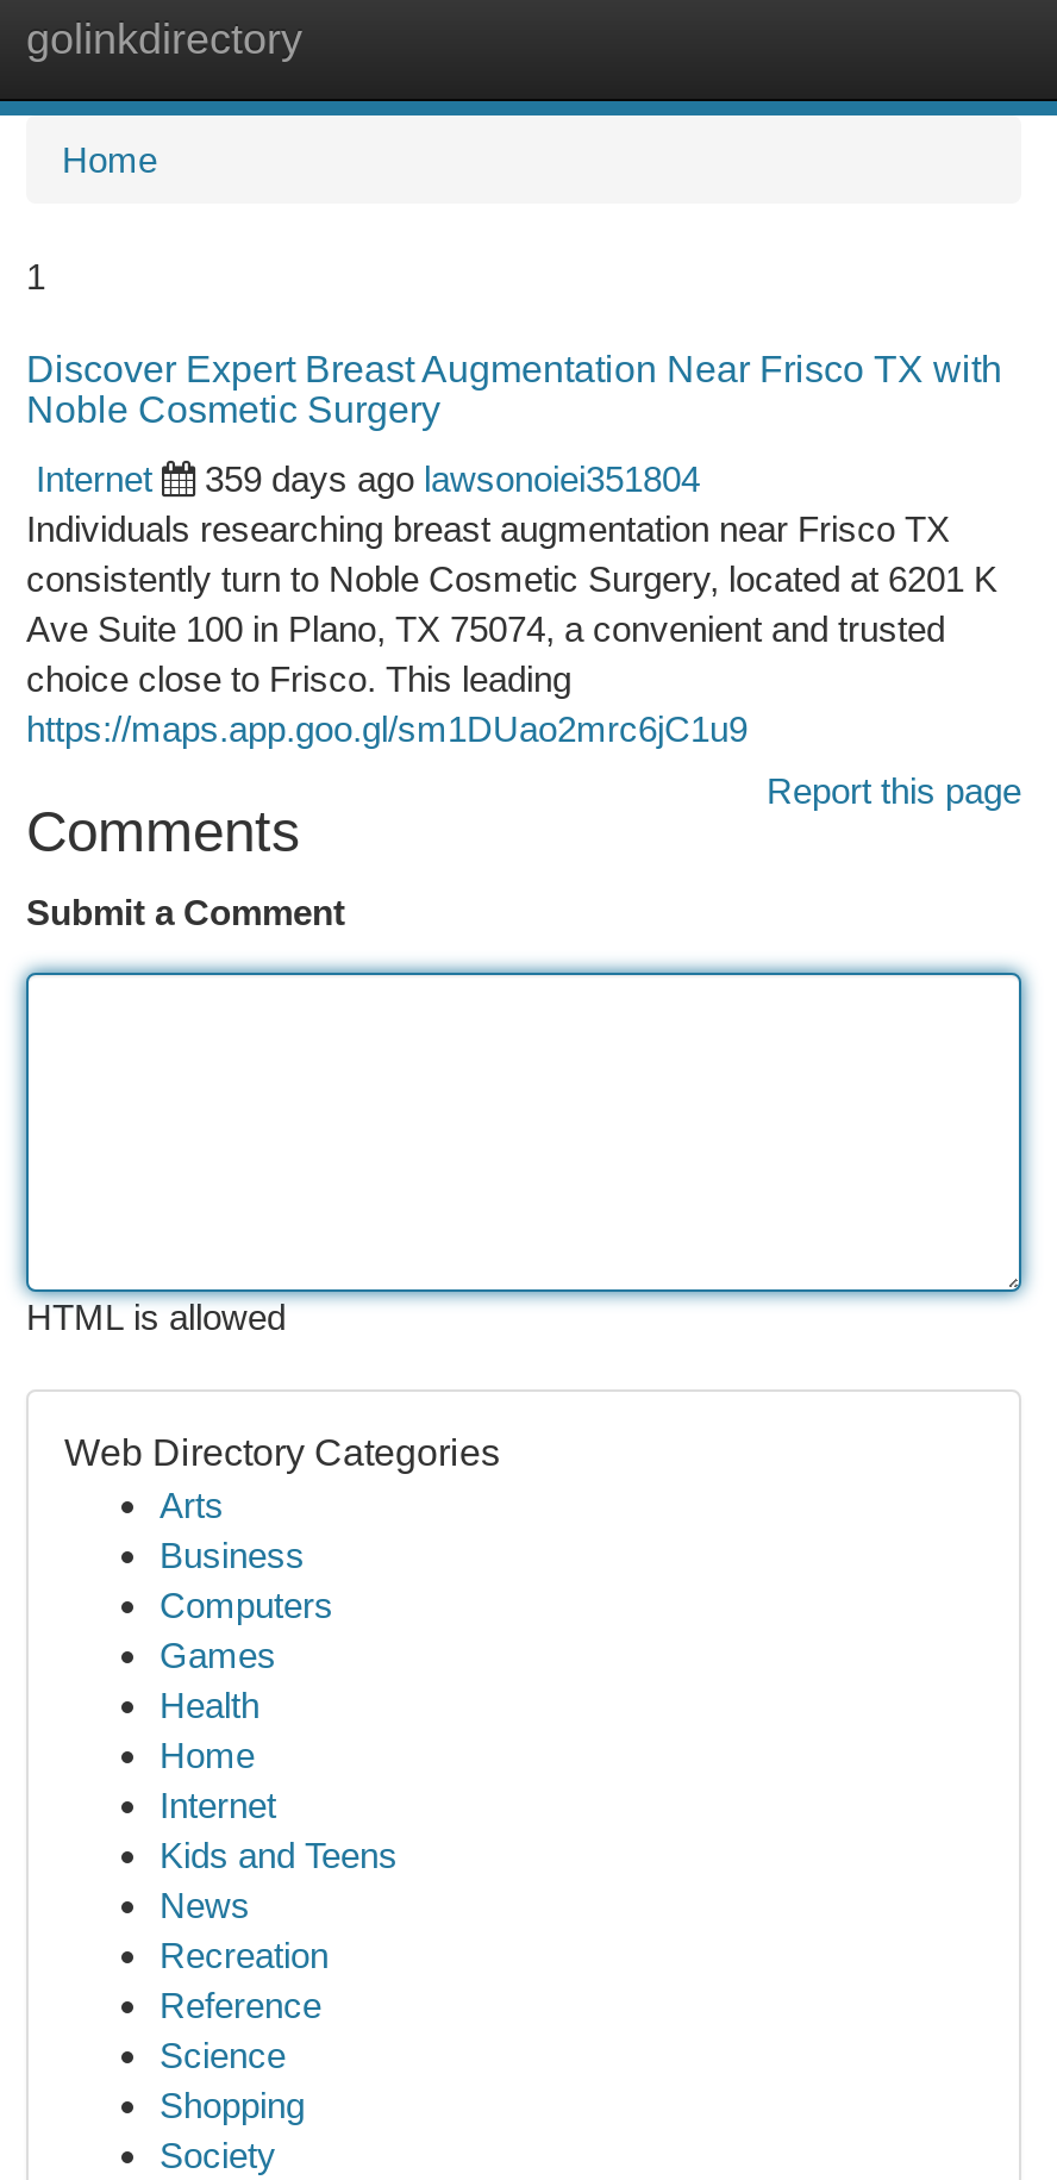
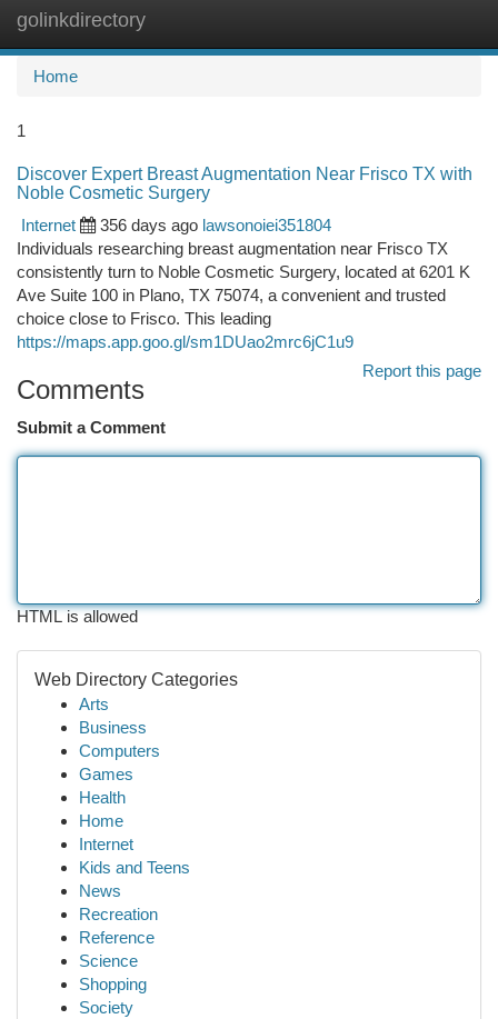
- 359 days ago lawsonoiei351804
+ 356 days ago lawsonoiei351804
